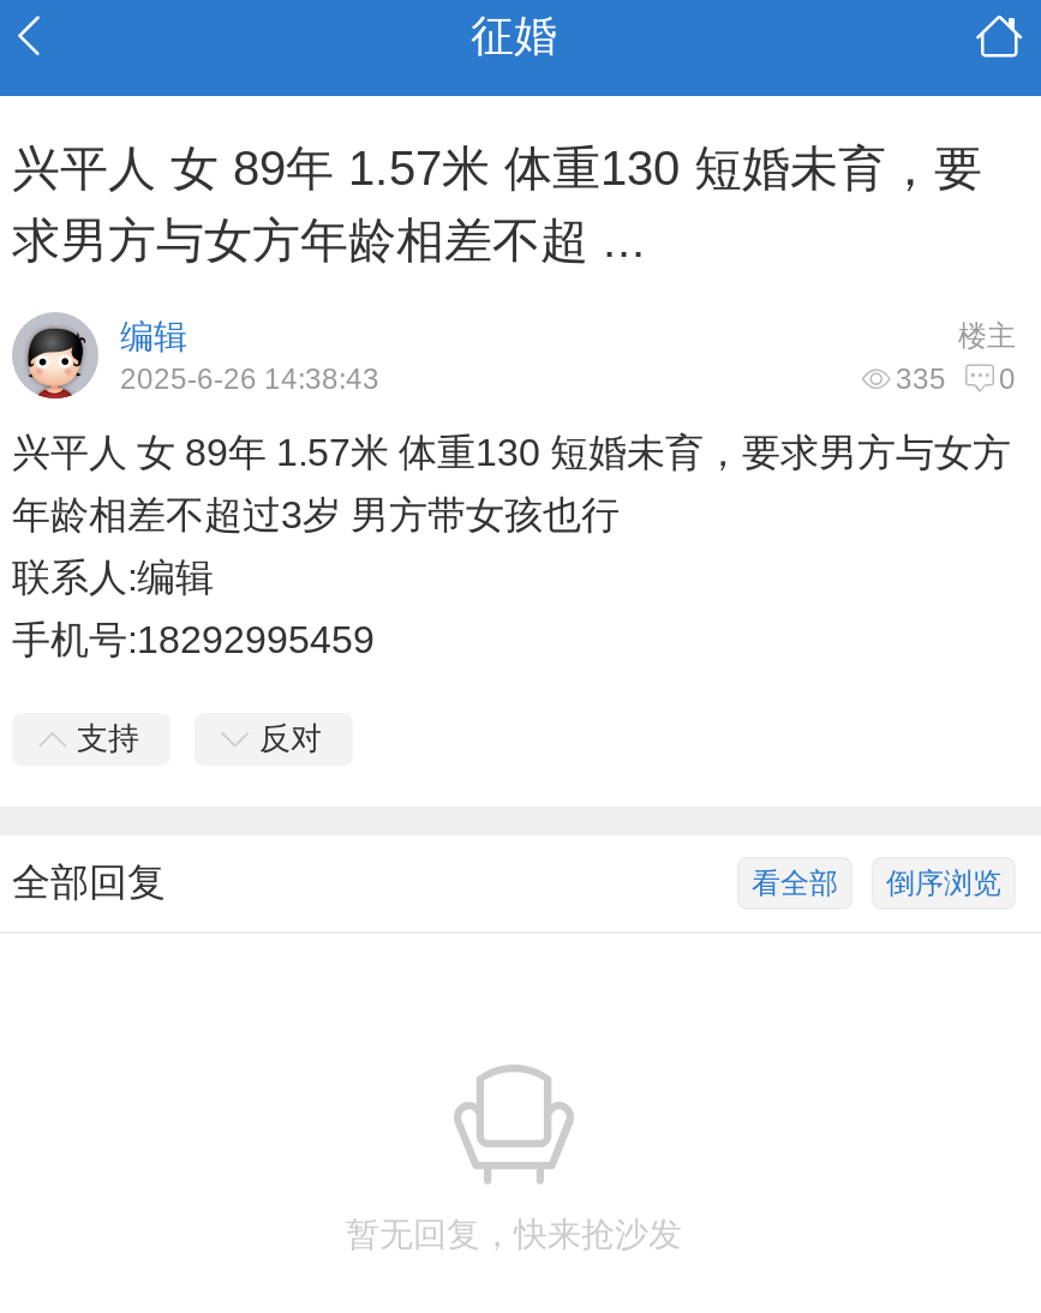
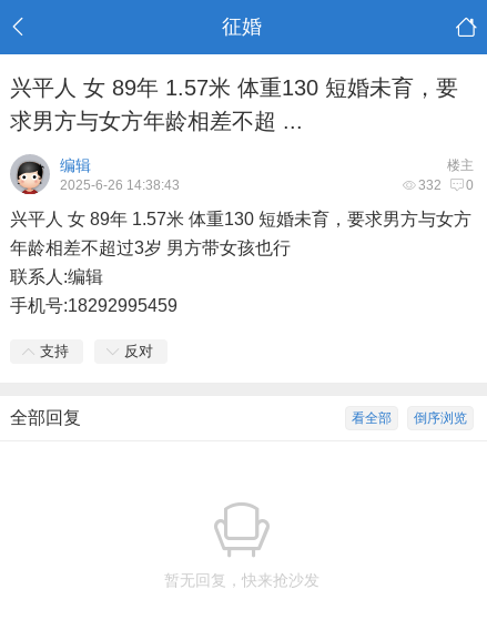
- 335 0
+ 332 0
